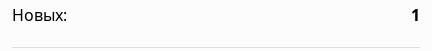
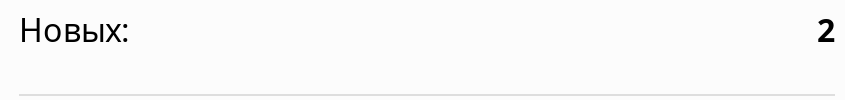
- 1
+ 2
